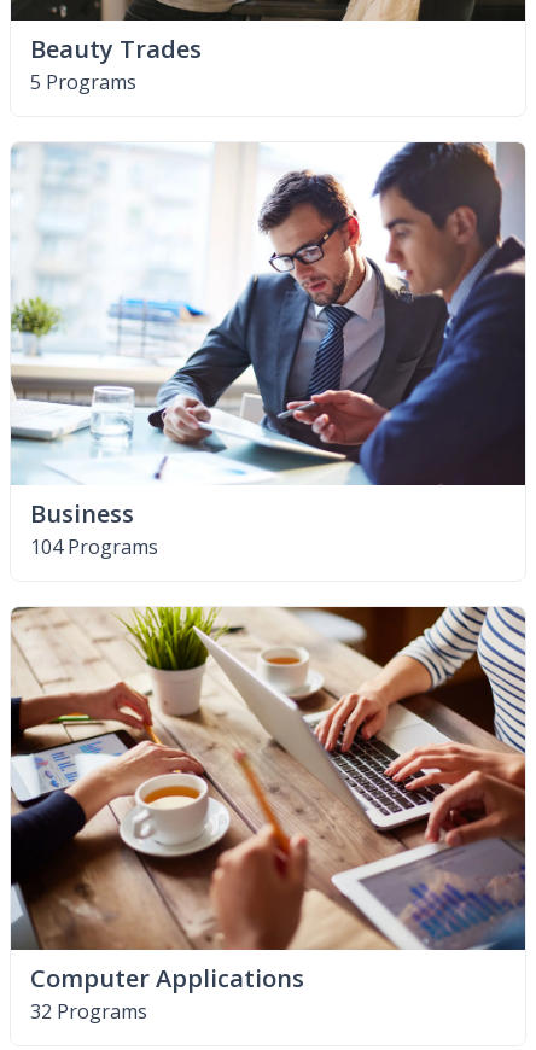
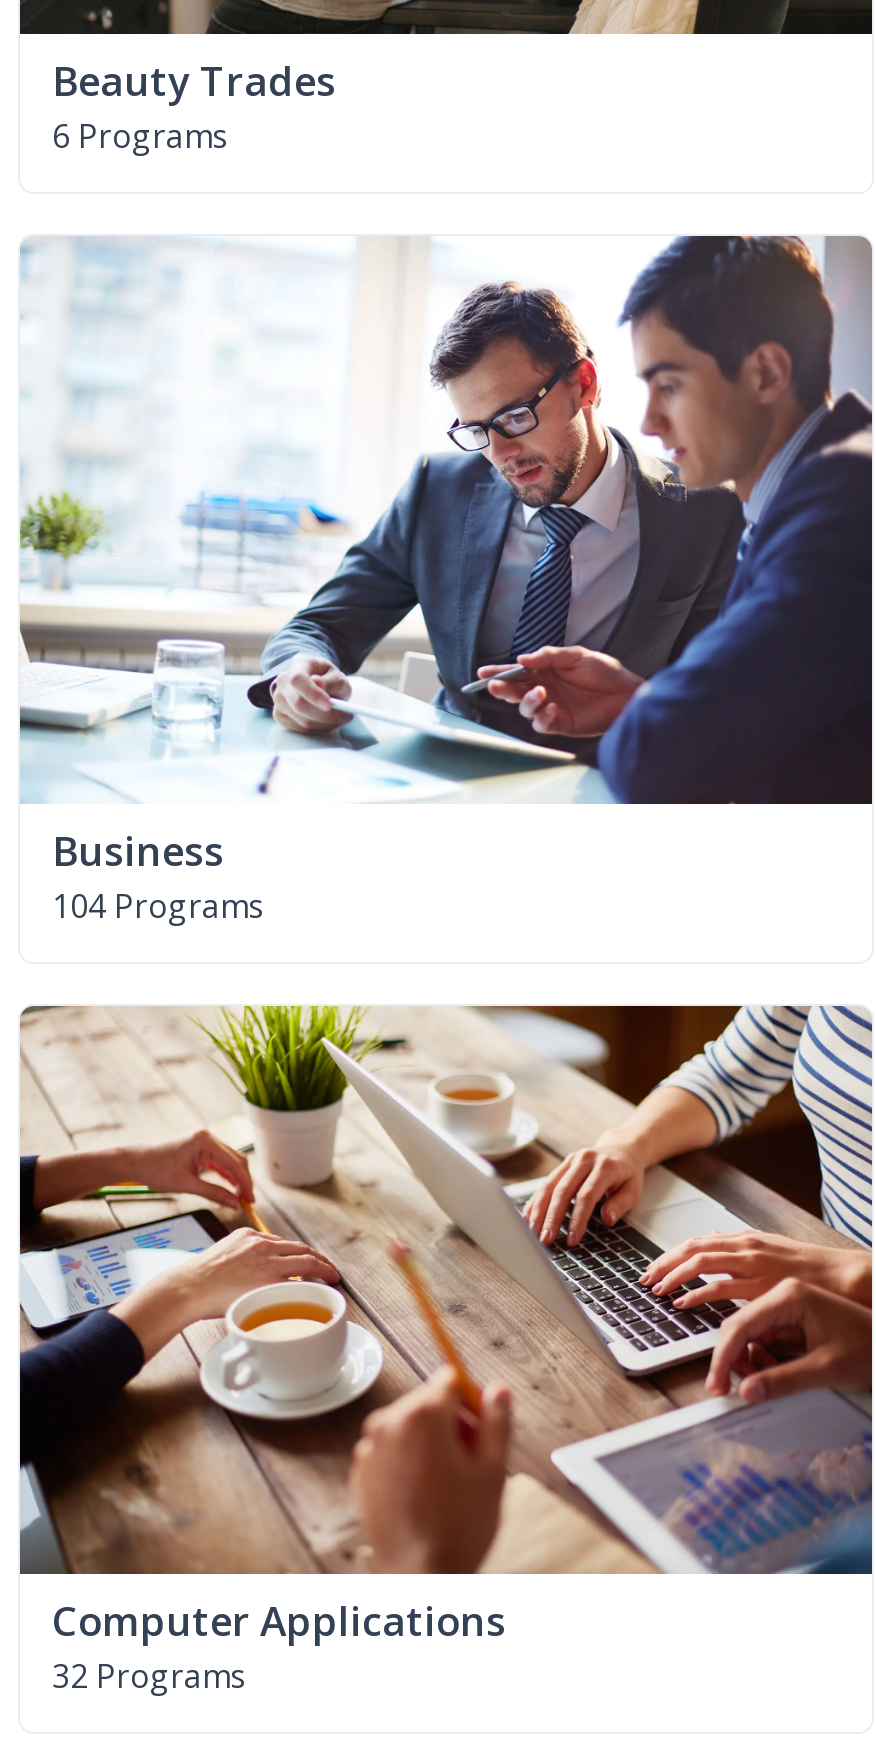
- 5 Programs
+ 6 Programs
